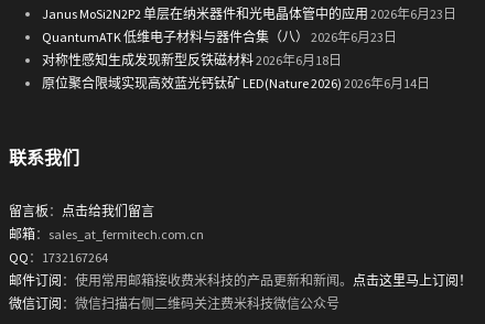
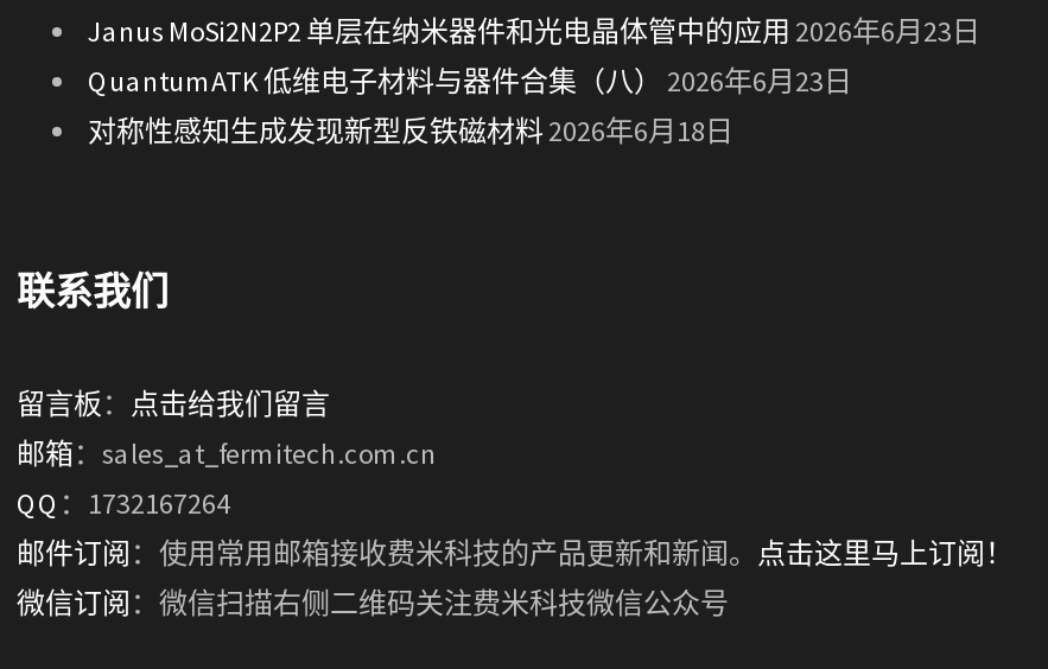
- 原位聚合限域实现高效蓝光钙钛矿 LED(Nature 2026) 2026年6月14日
